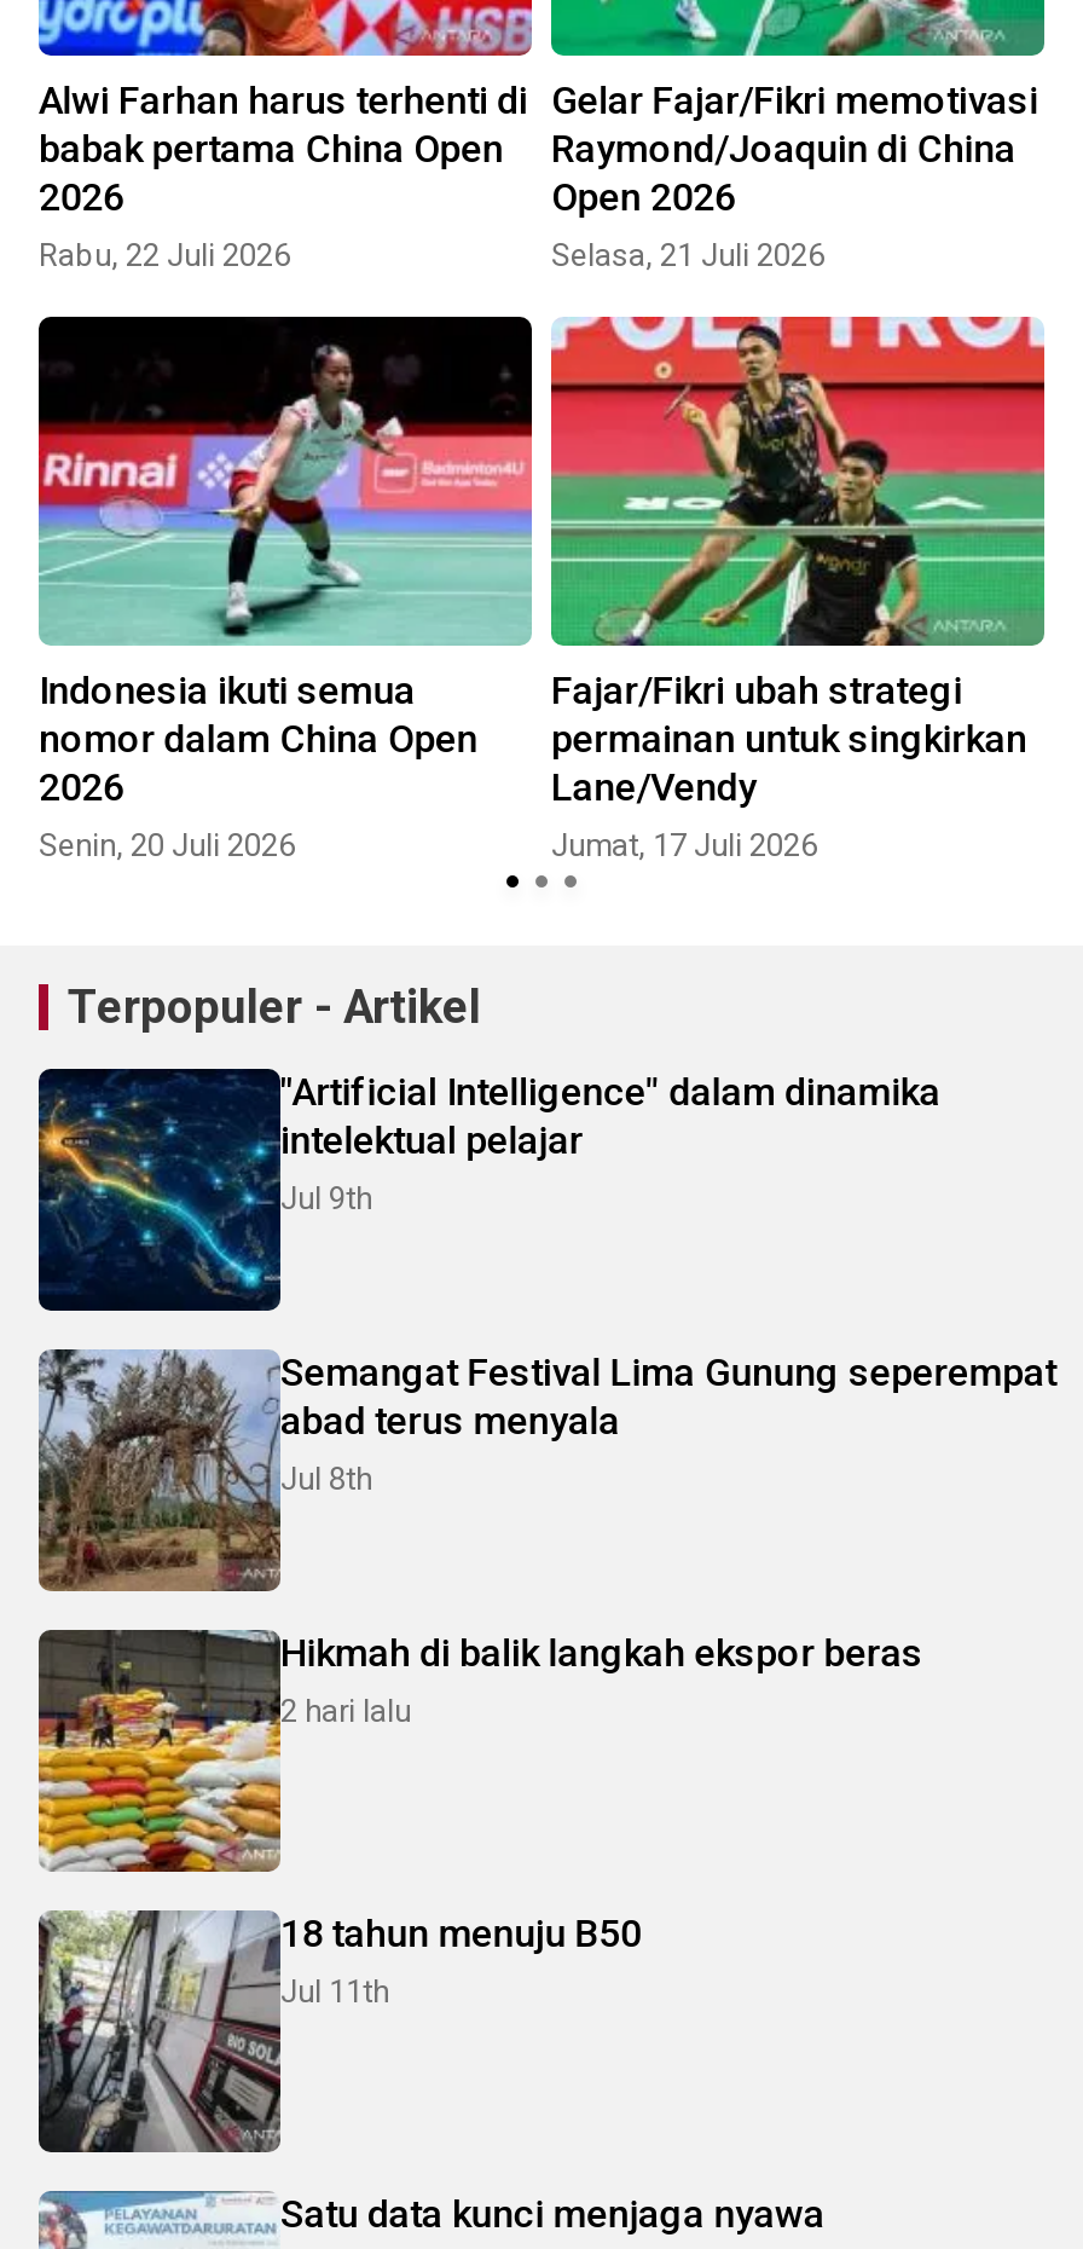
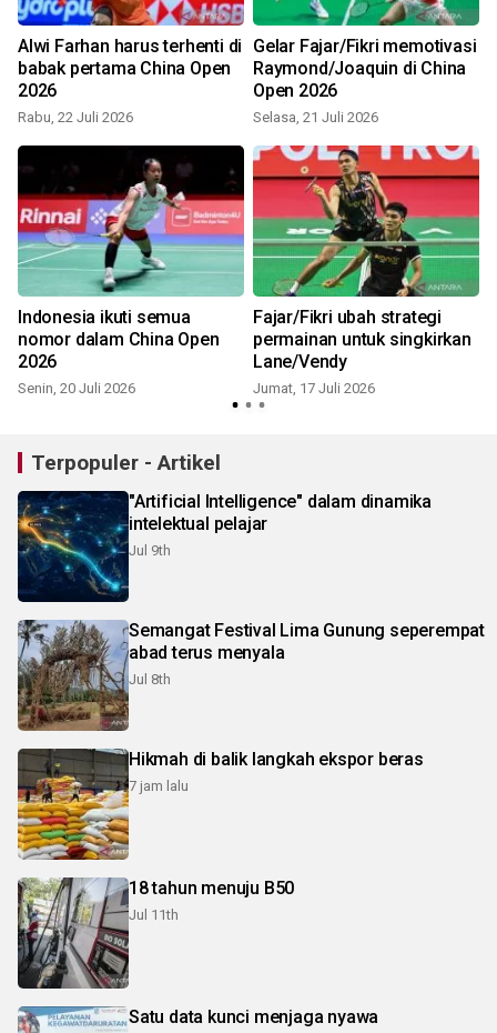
- 2 hari lalu
+ 7 jam lalu
